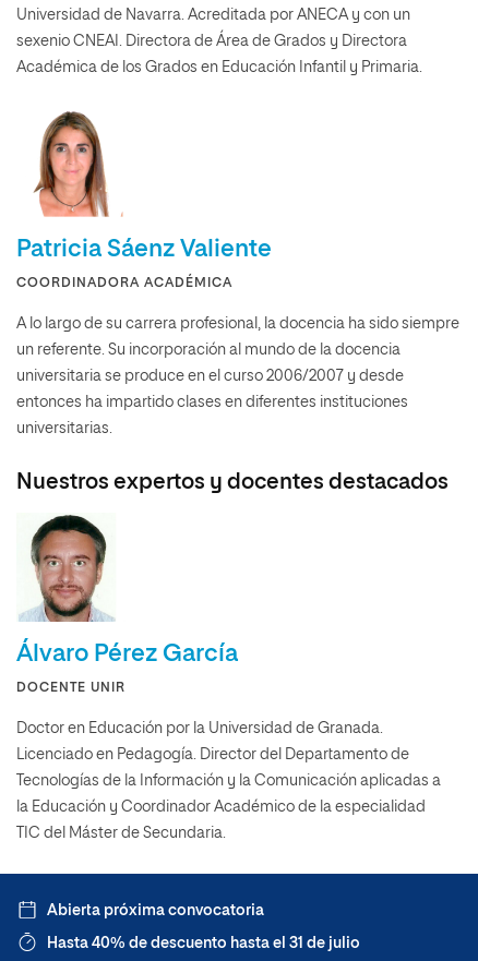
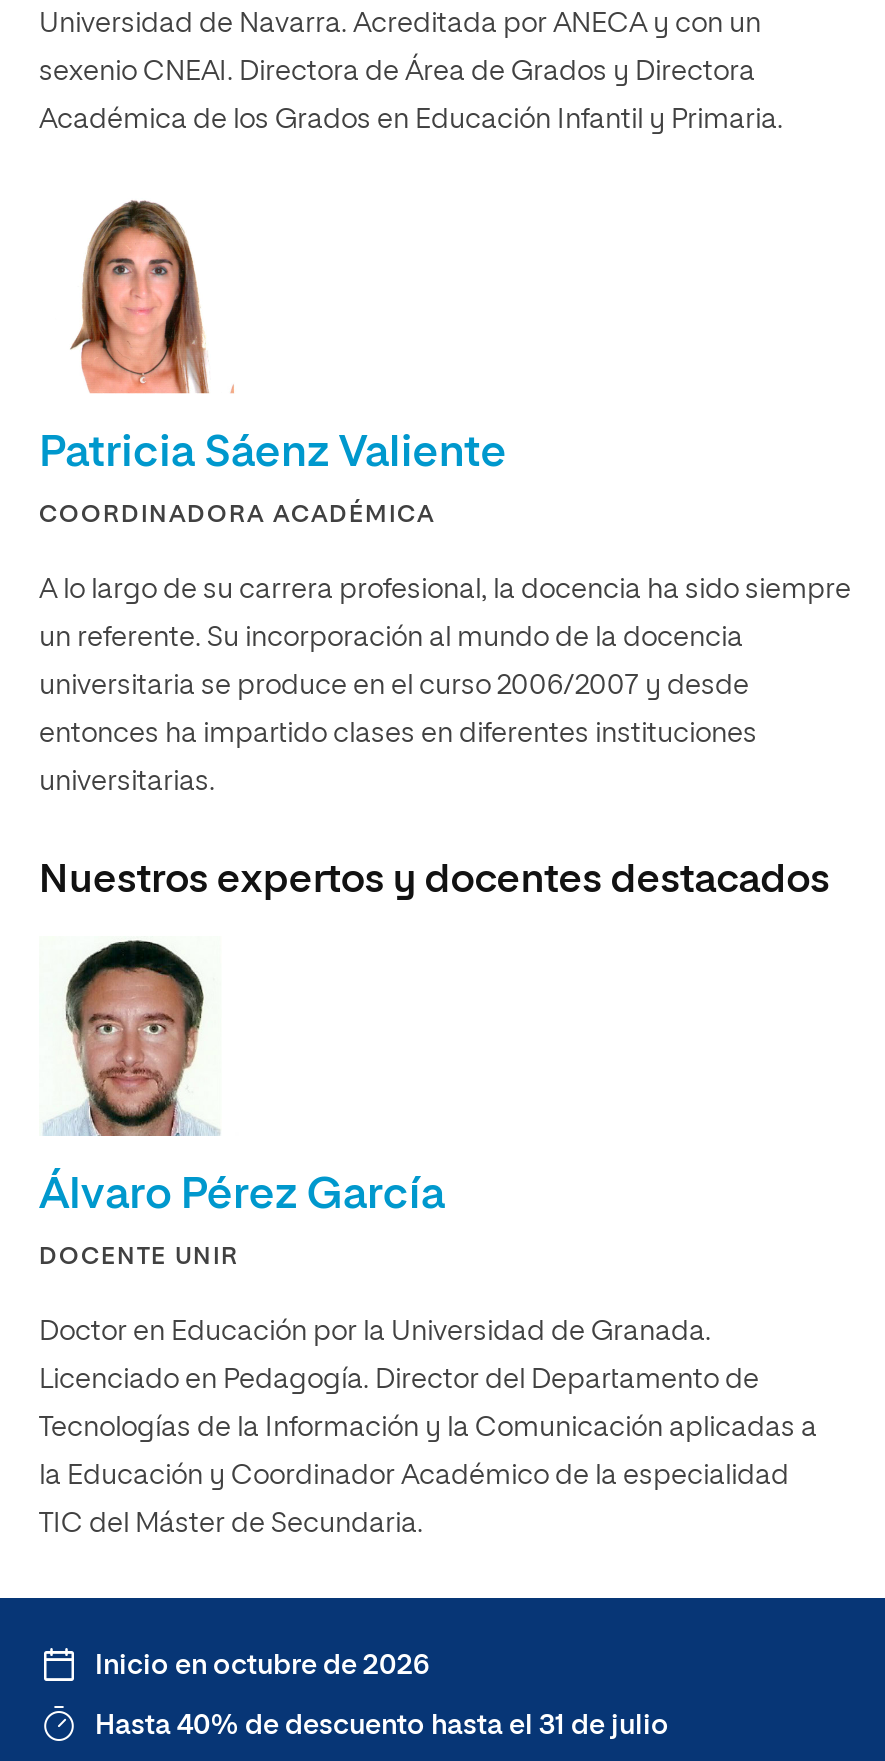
- Abierta próxima convocatoria
+ Inicio en octubre de 2026
